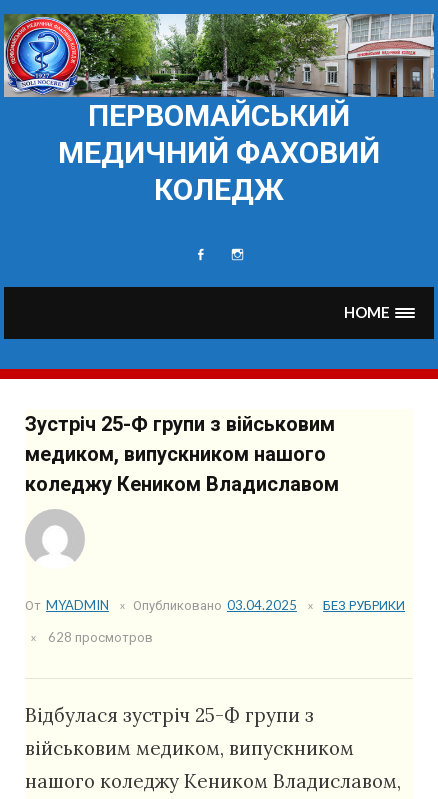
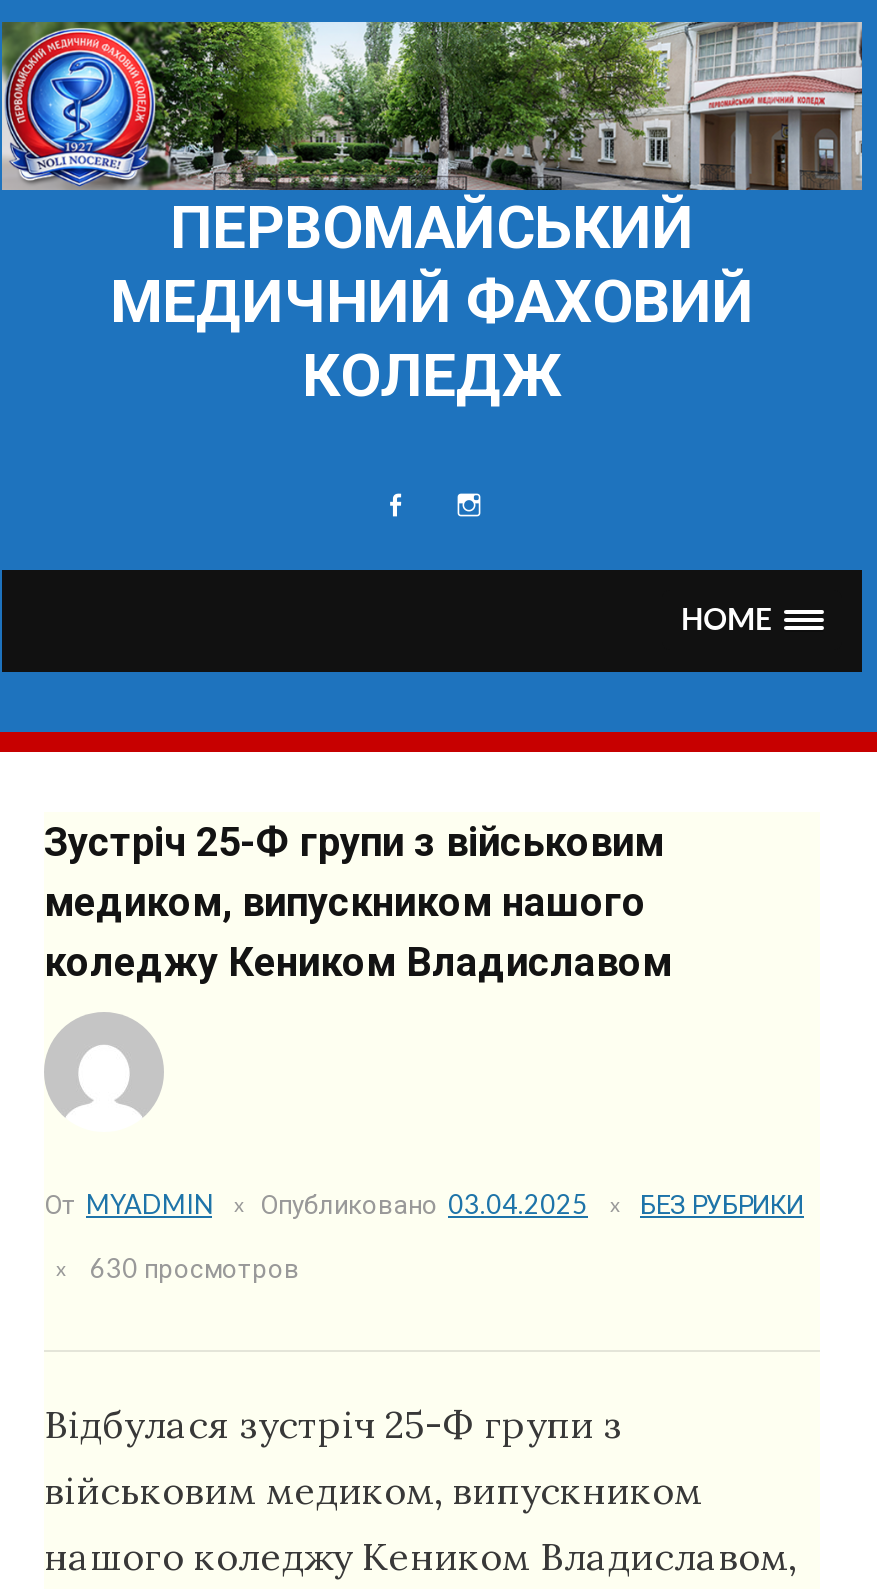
- 628 просмотров
+ 630 просмотров
